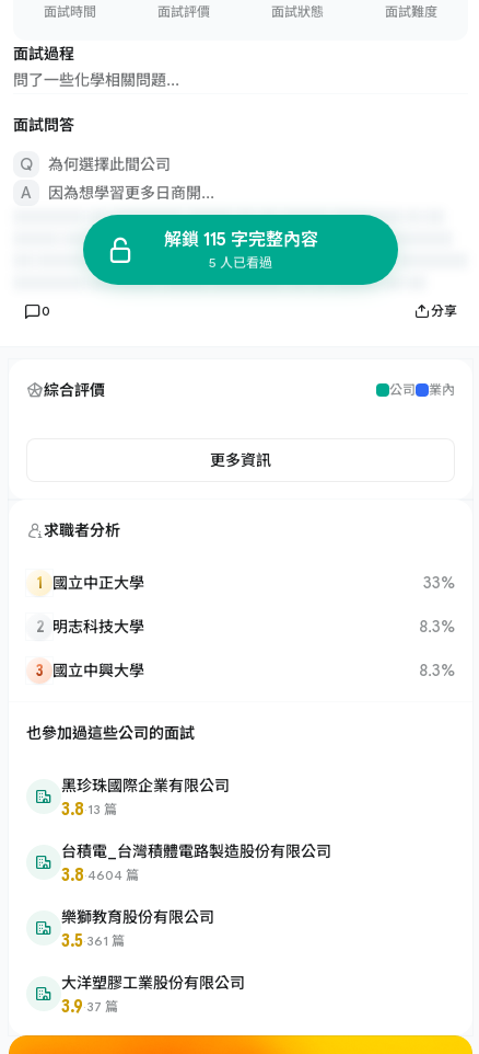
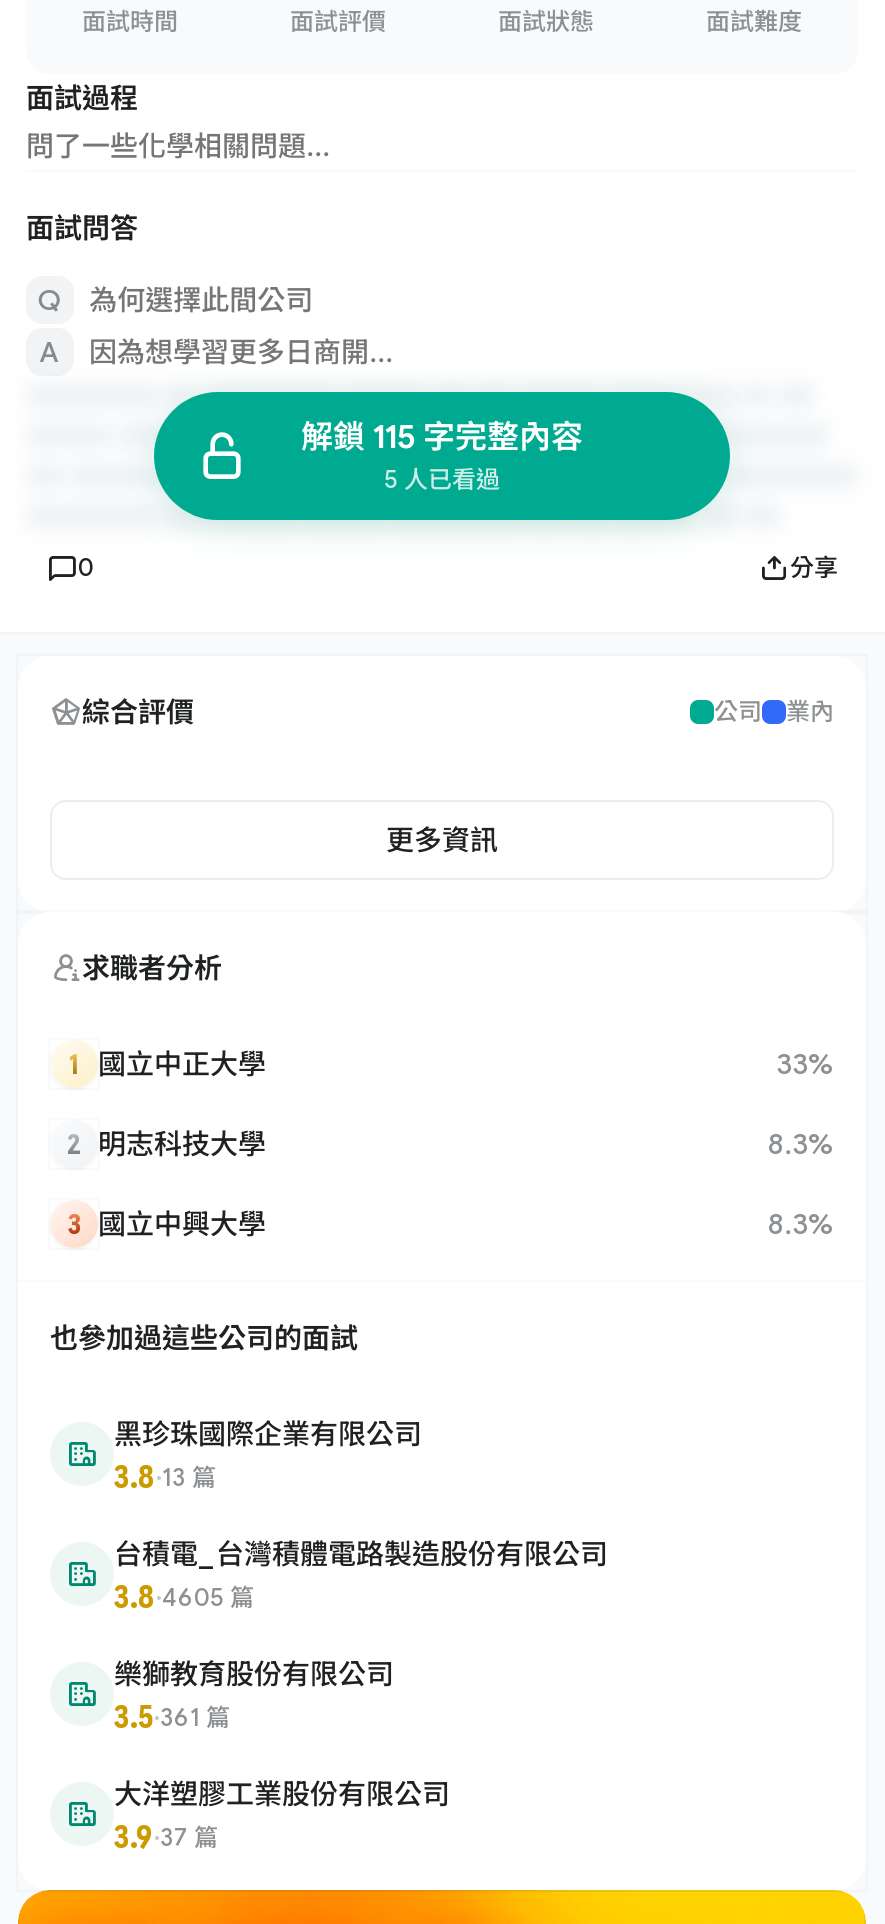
- 3.8·4604 篇
+ 3.8·4605 篇
